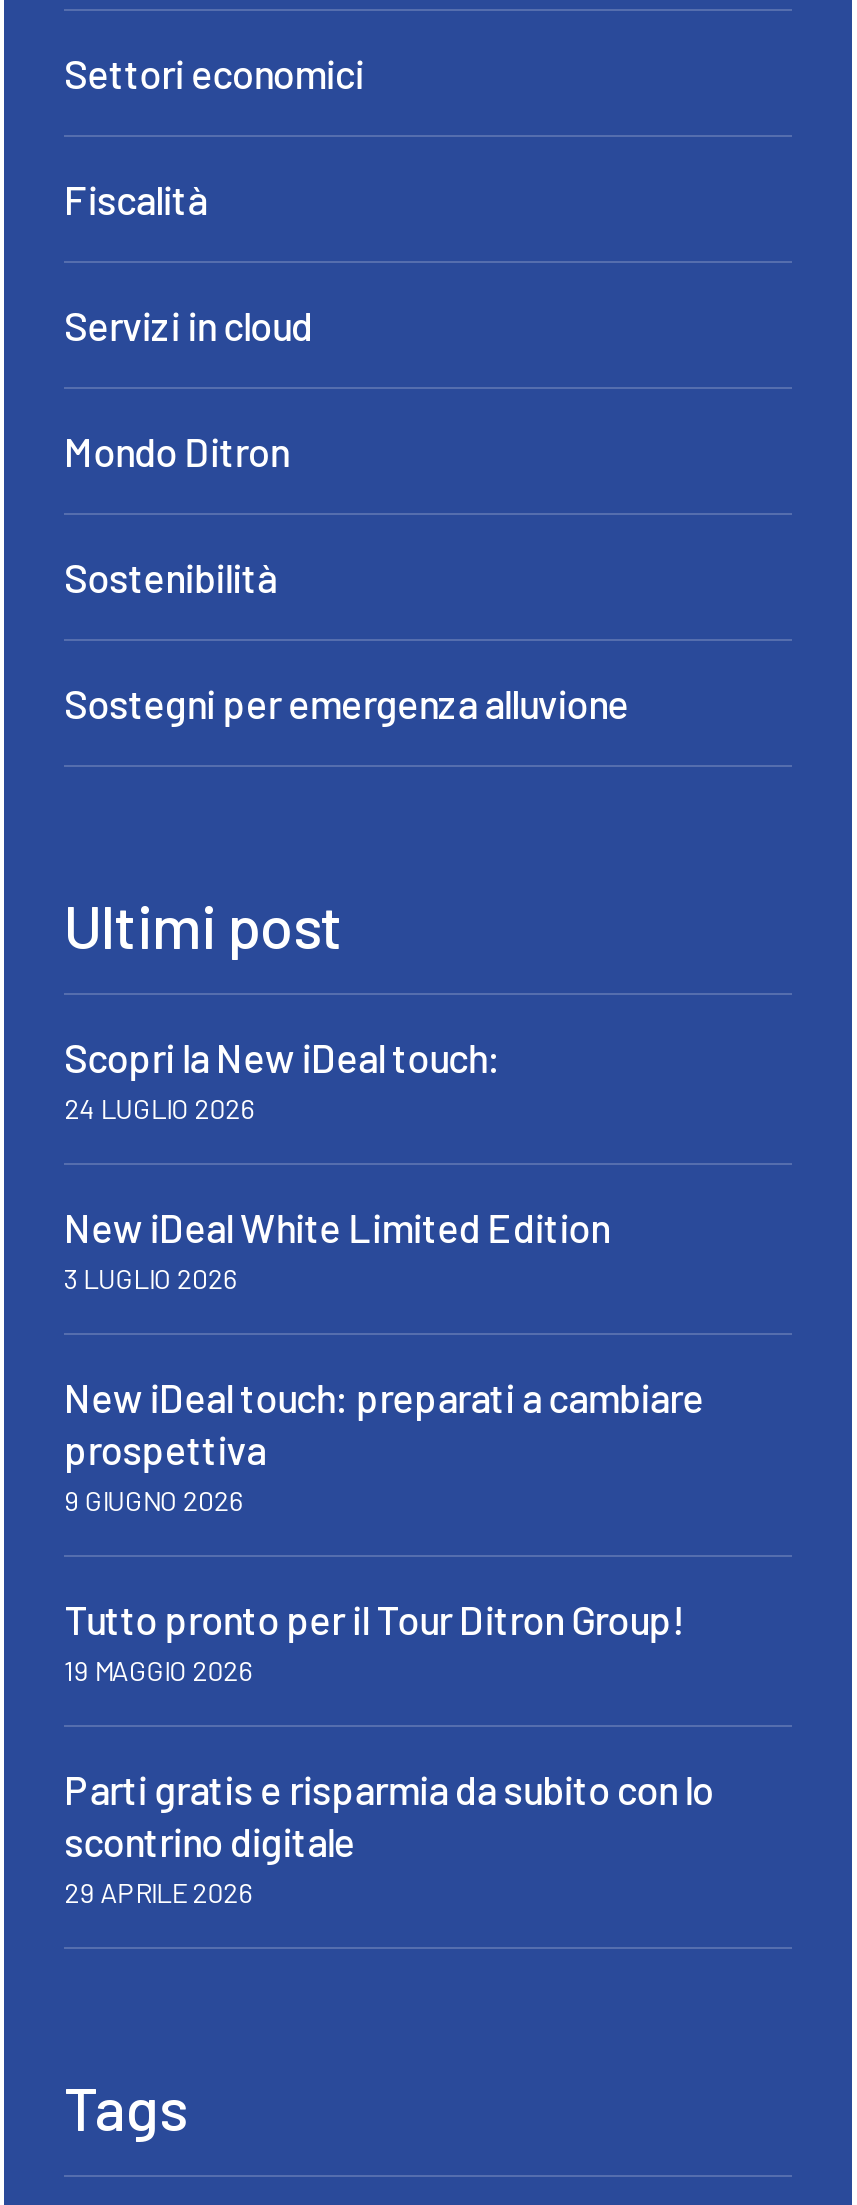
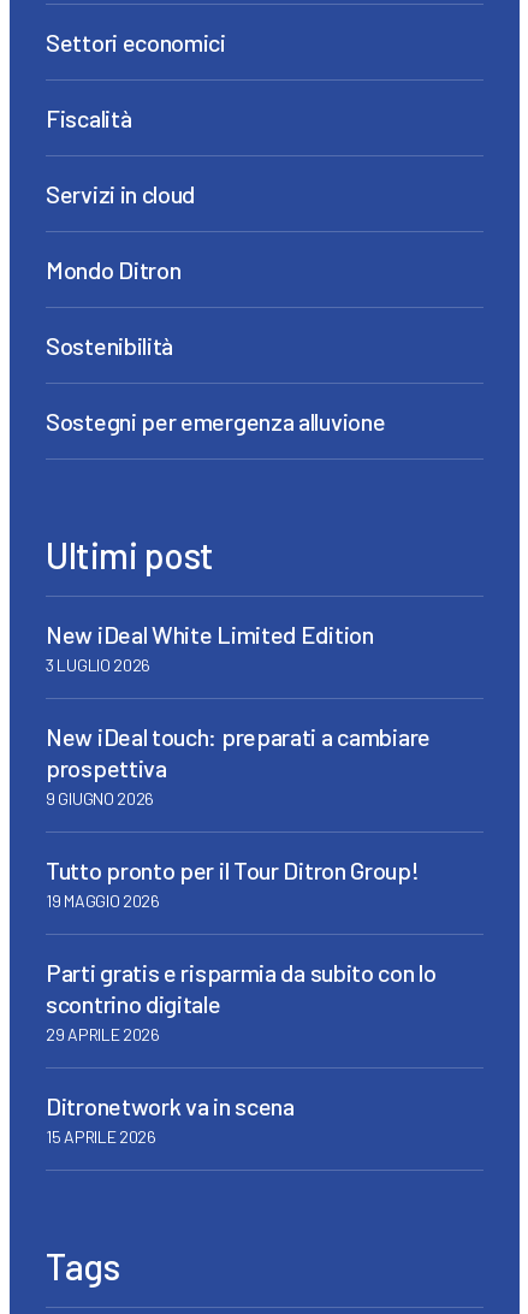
- Scopri la New iDeal touch:
- 24 LUGLIO 2026

moved up: New iDeal White Limited Edition | 3 LUGLIO 2026 | New iDeal touch: preparati a cambiare | ... | scontrino digitale | 29 APRILE 2026

+ Ditronetwork va in scena
+ 15 APRILE 2026
